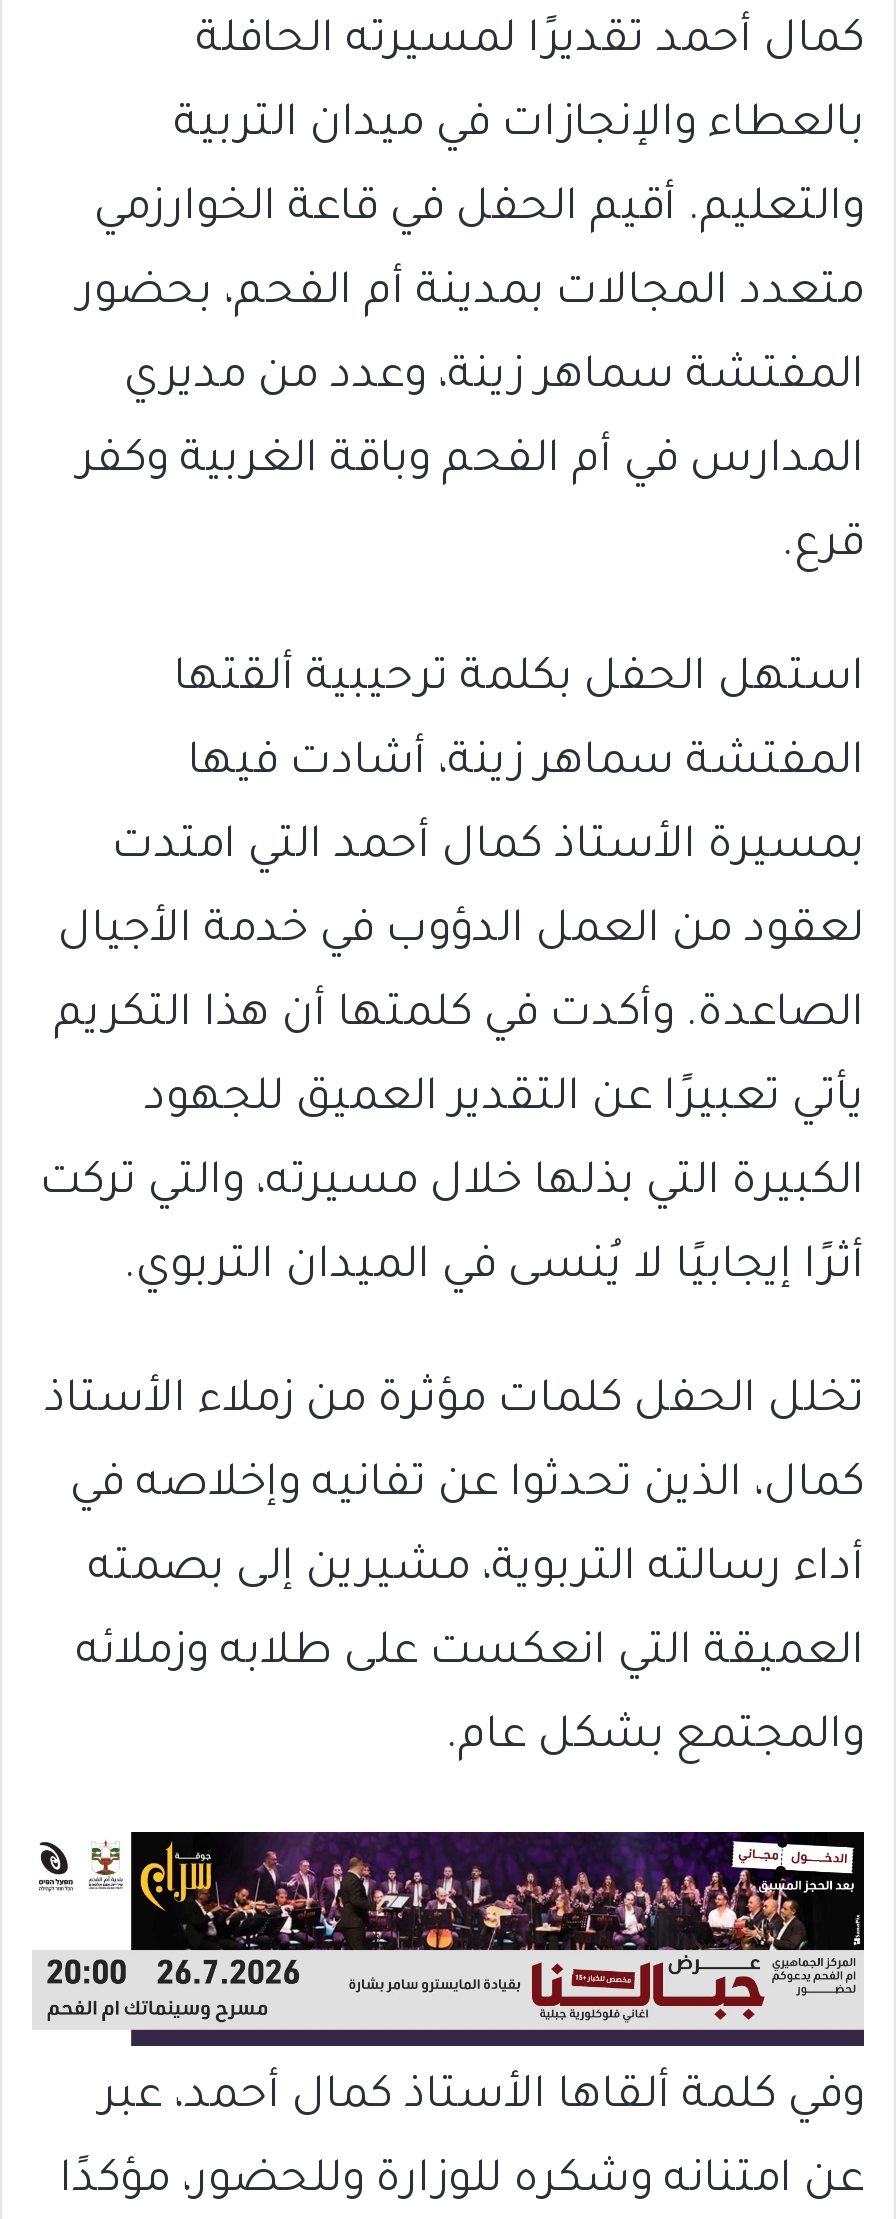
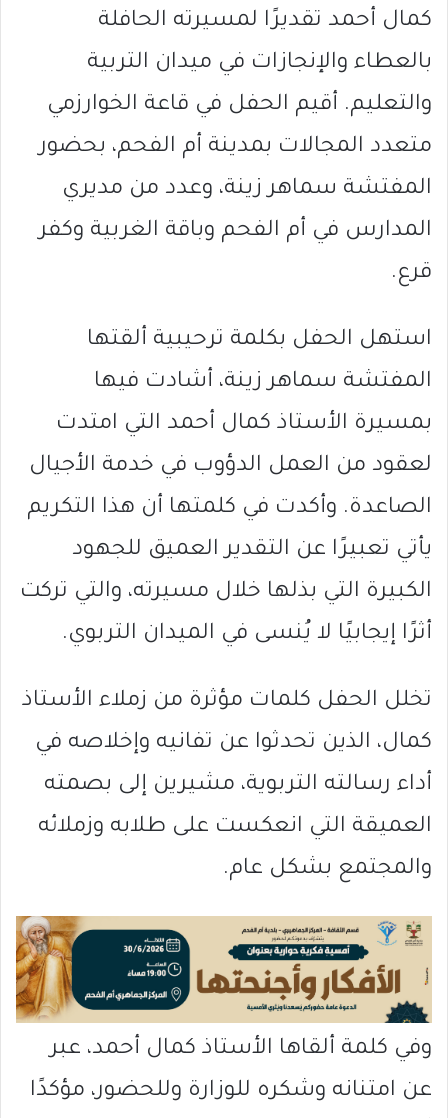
- [image]
+ [image]
